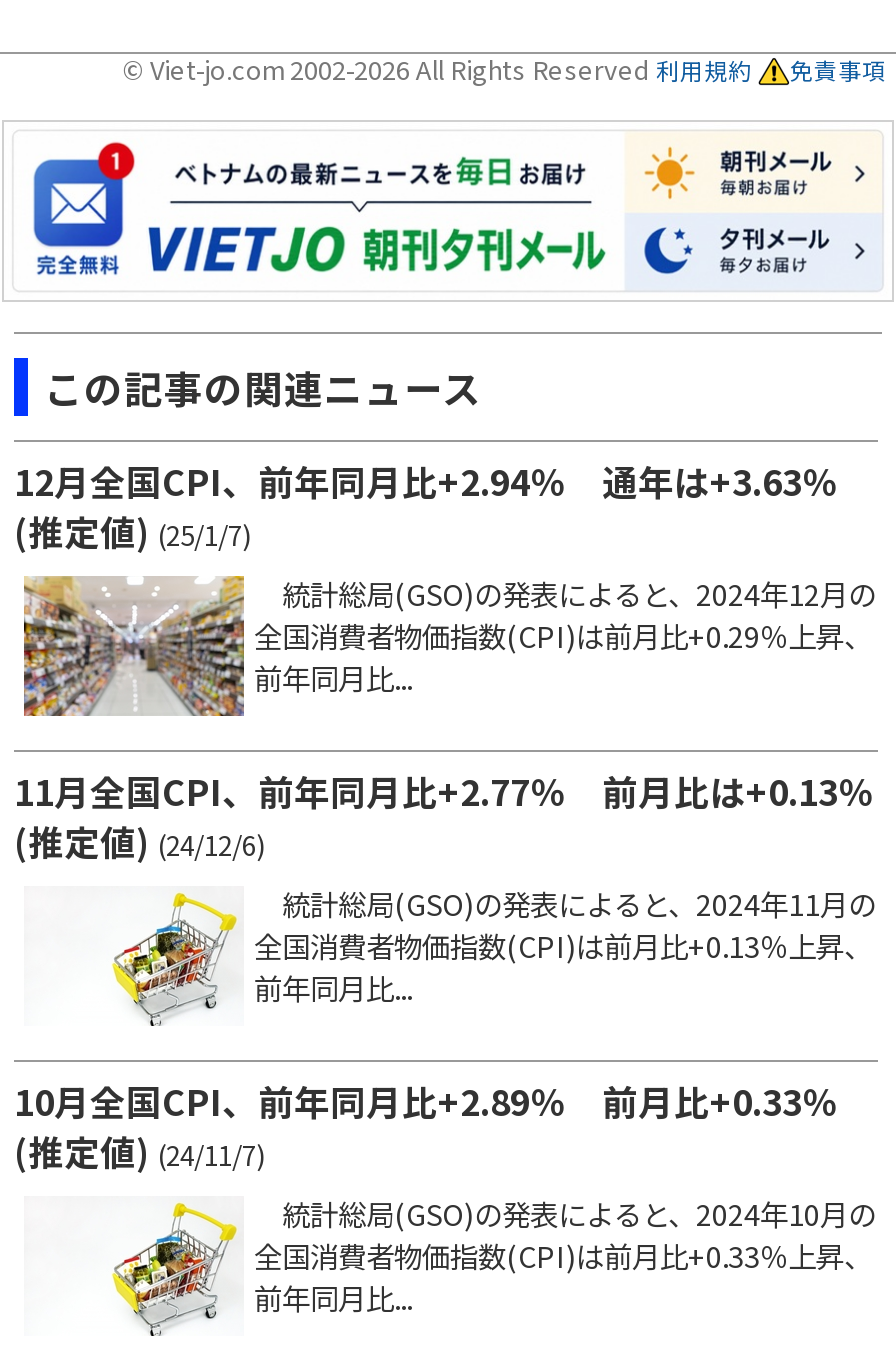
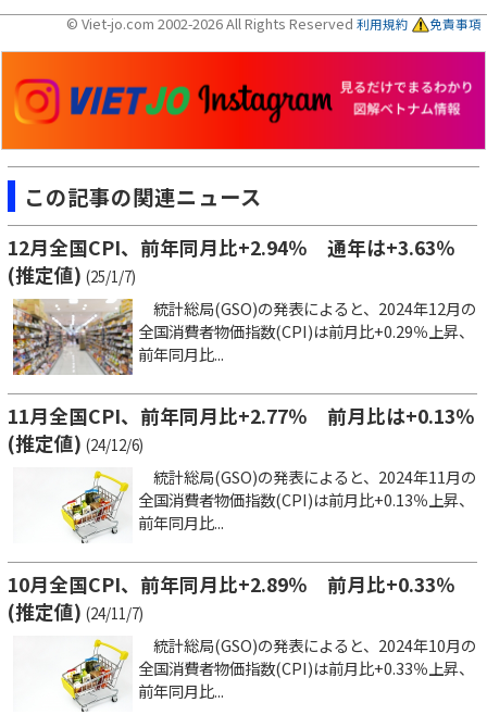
- [image]
+ [image]
